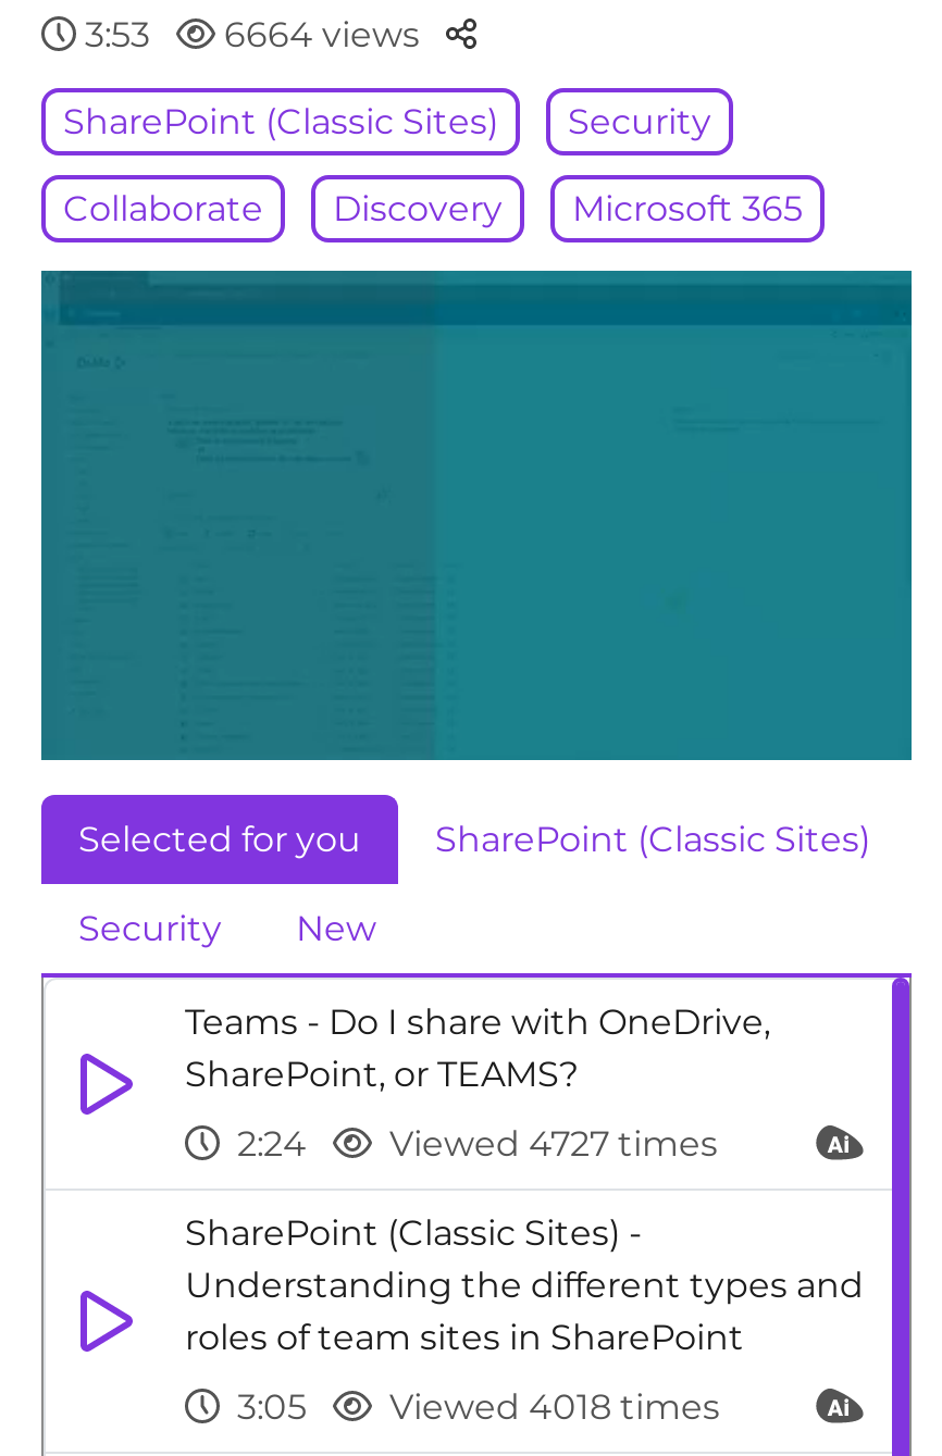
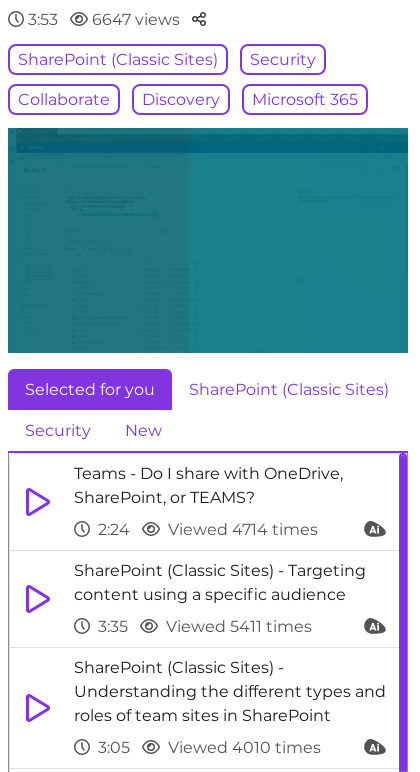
- 6664 views
+ 6647 views

- Viewed 4727 times
+ Viewed 4714 times
+ SharePoint (Classic Sites) - Targeting
+ content using a specific audience
+ 3:35
+ Viewed 5411 times

- 3:05 Viewed 4018 times
+ 3:05 Viewed 4010 times
